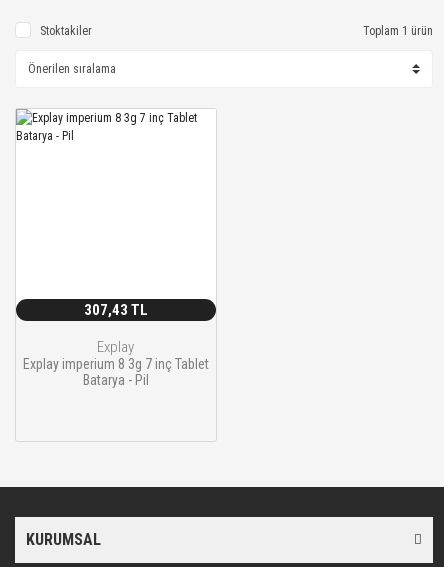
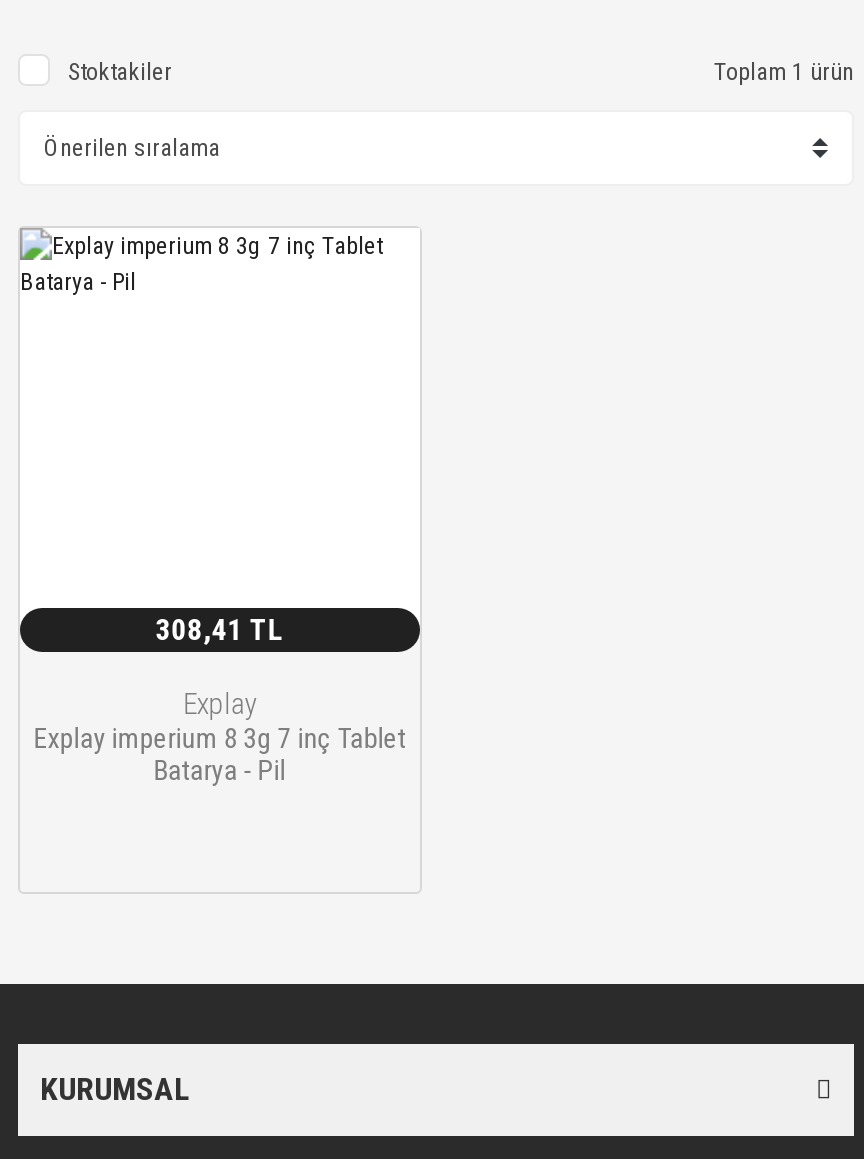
- 307,43 TL
+ 308,41 TL
